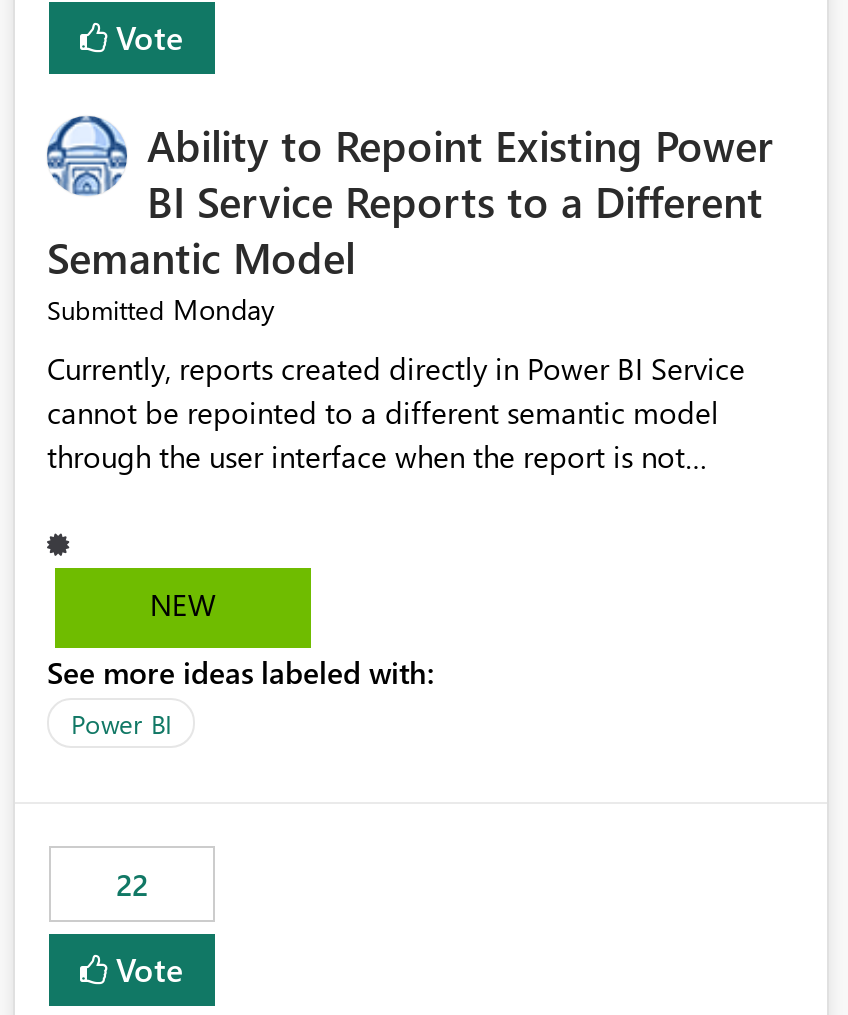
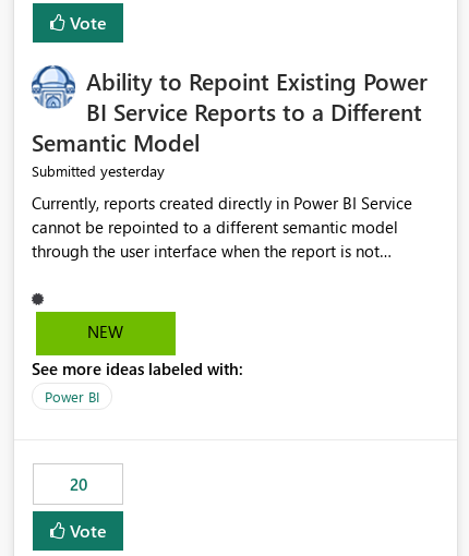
- Submitted Monday
+ Submitted yesterday

- 22
+ 20
